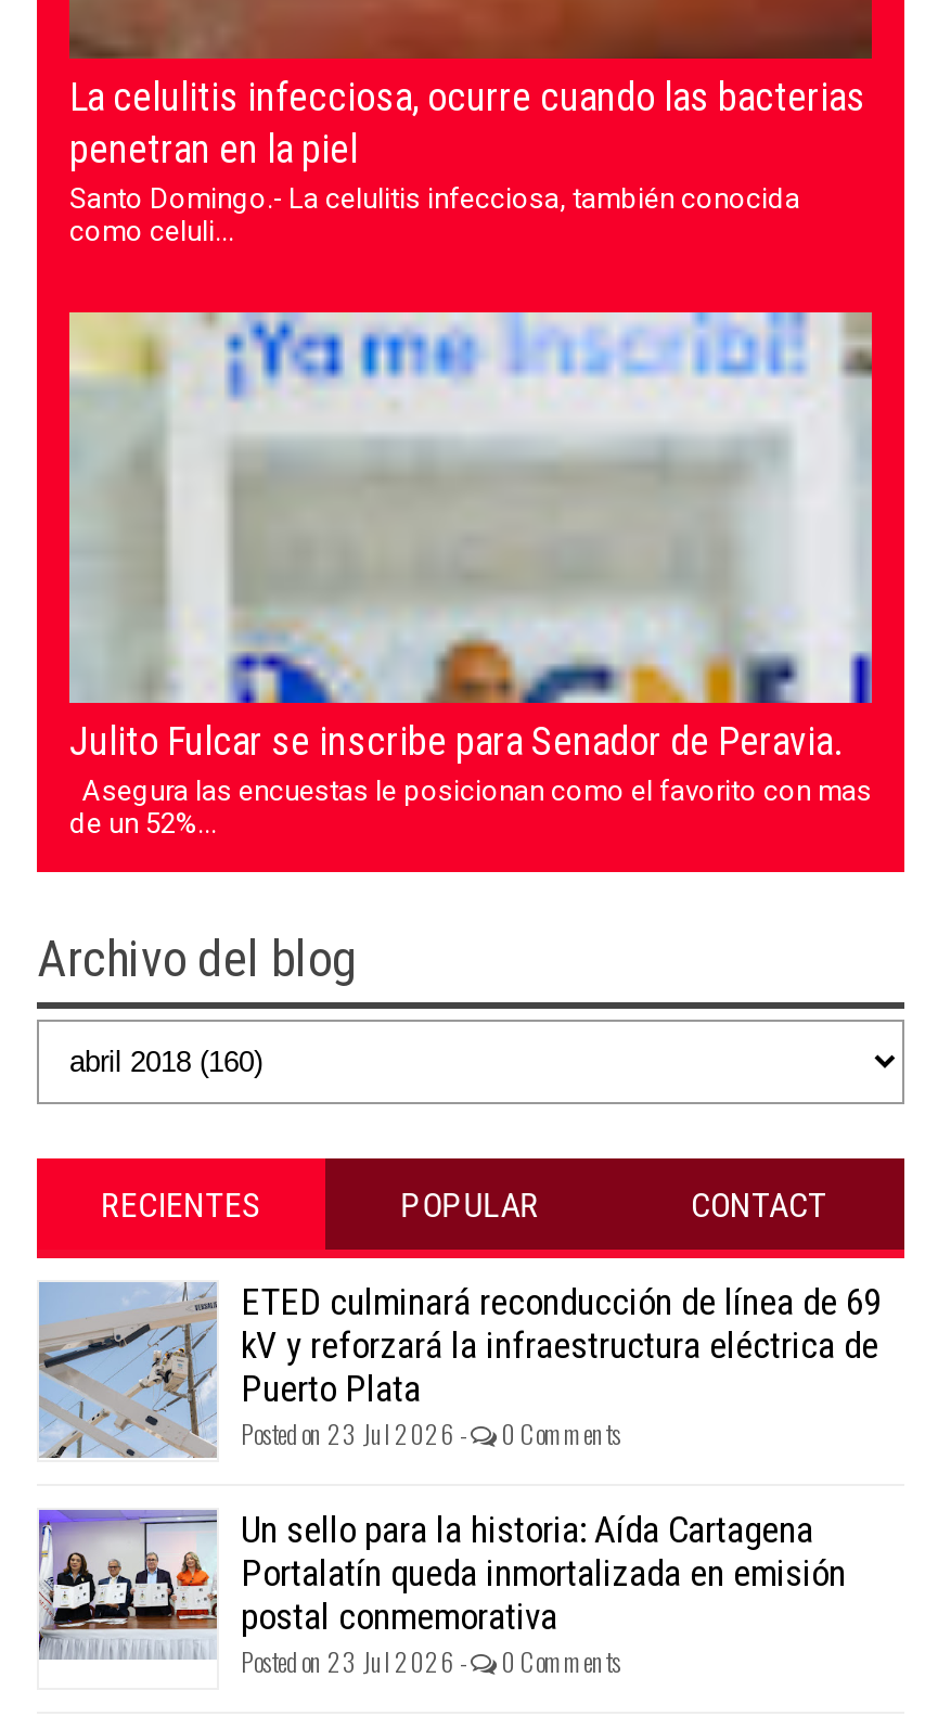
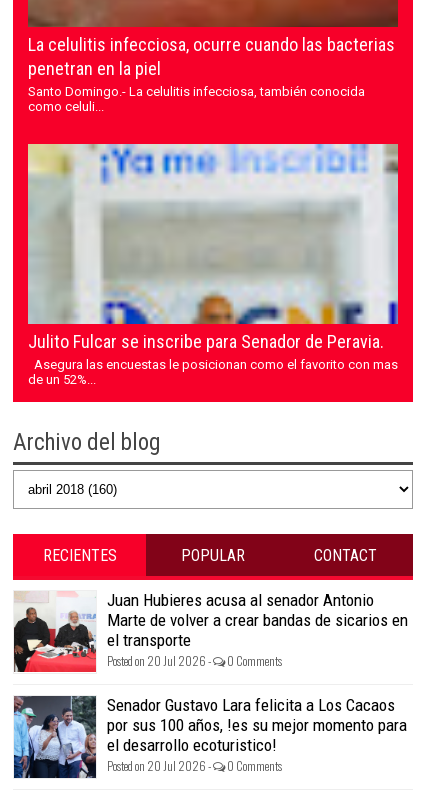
- [image]
- ETED culminará reconducción de línea de 69
- kV y reforzará la infraestructura eléctrica de
- Puerto Plata
- Posted on 23 Jul 2026 -
+ [image]
+ Juan Hubieres acusa al senador Antonio
+ Marte de volver a crear bandas de sicarios en
+ el transporte
+ Posted on 20 Jul 2026 -

- [image]
- Un sello para la historia: Aída Cartagena
- Portalatín queda inmortalizada en emisión
- postal conmemorativa
- Posted on 23 Jul 2026 -
+ [image]
+ Senador Gustavo Lara felicita a Los Cacaos
+ por sus 100 años, !es su mejor momento para
+ el desarrollo ecoturistico!
+ Posted on 20 Jul 2026 -
